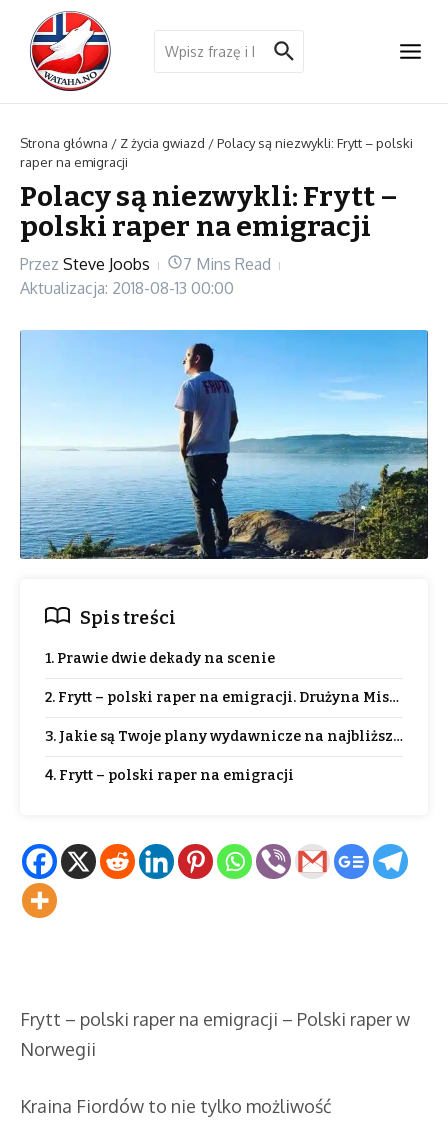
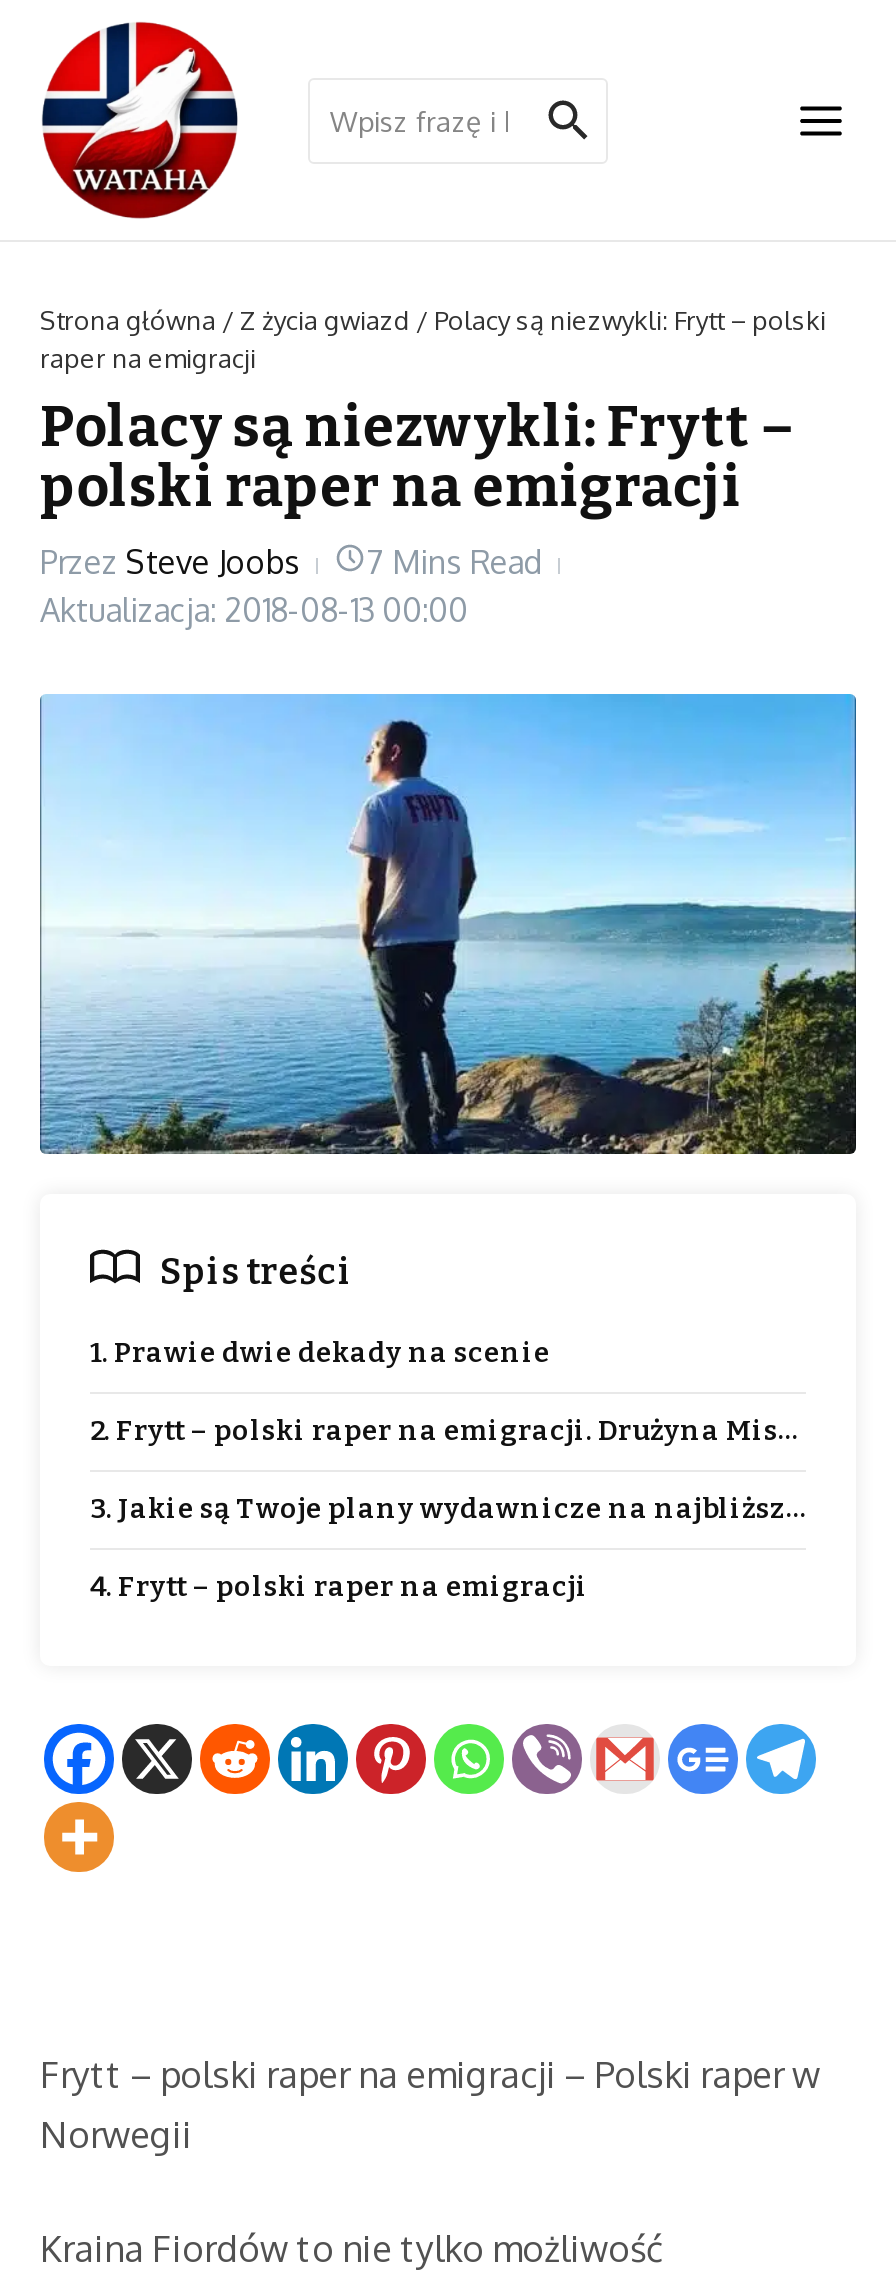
- [image]
+ [image]
